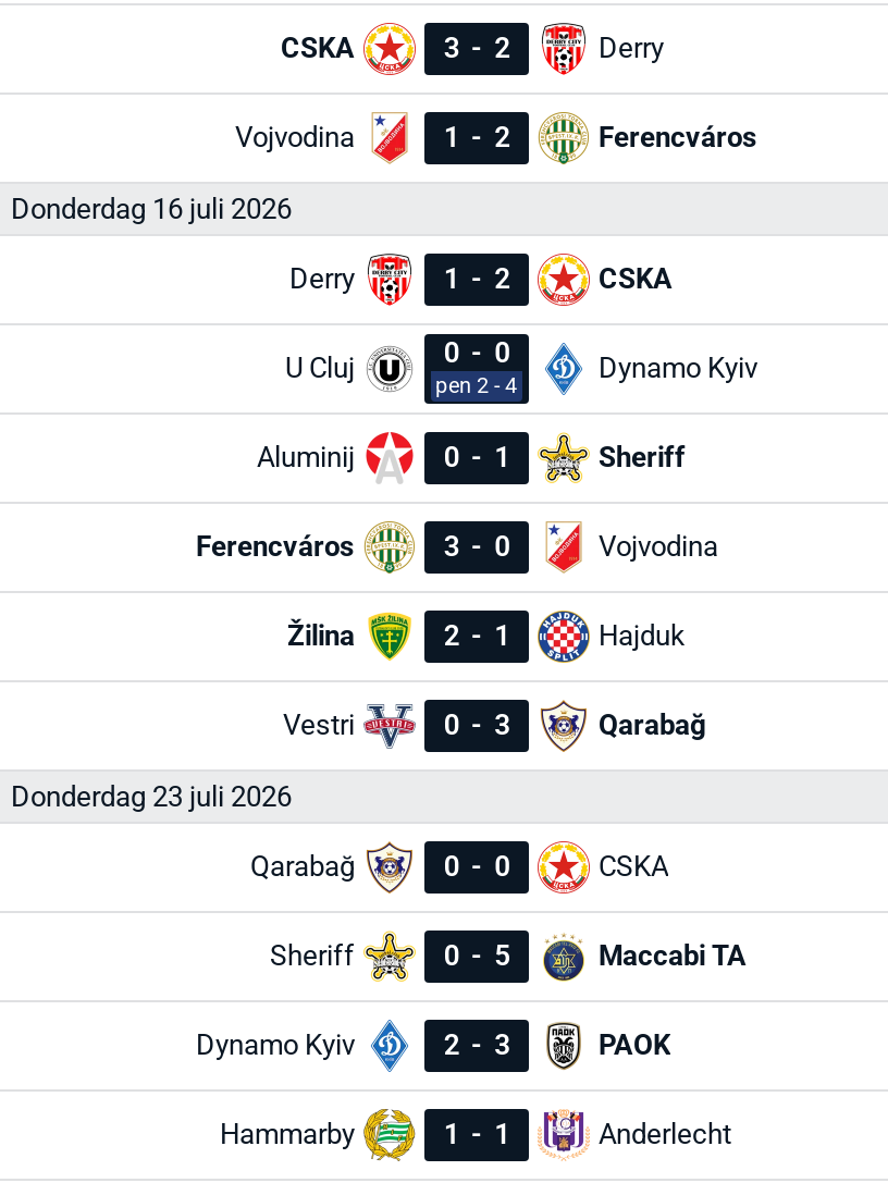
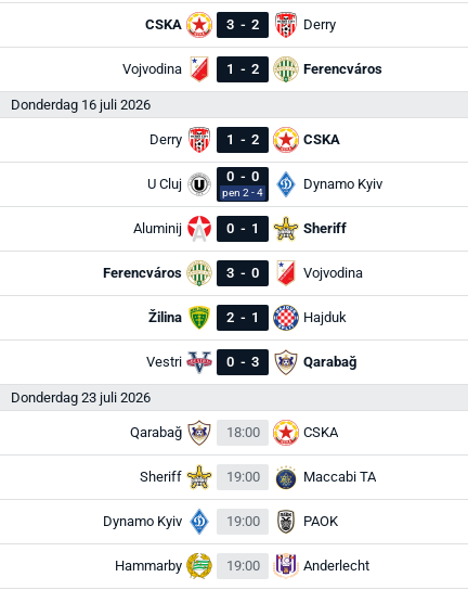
- 0 - 0
+ 18:00

- 0 - 5
+ 19:00

- 2 - 3
+ 19:00

- 1 - 1
+ 19:00
